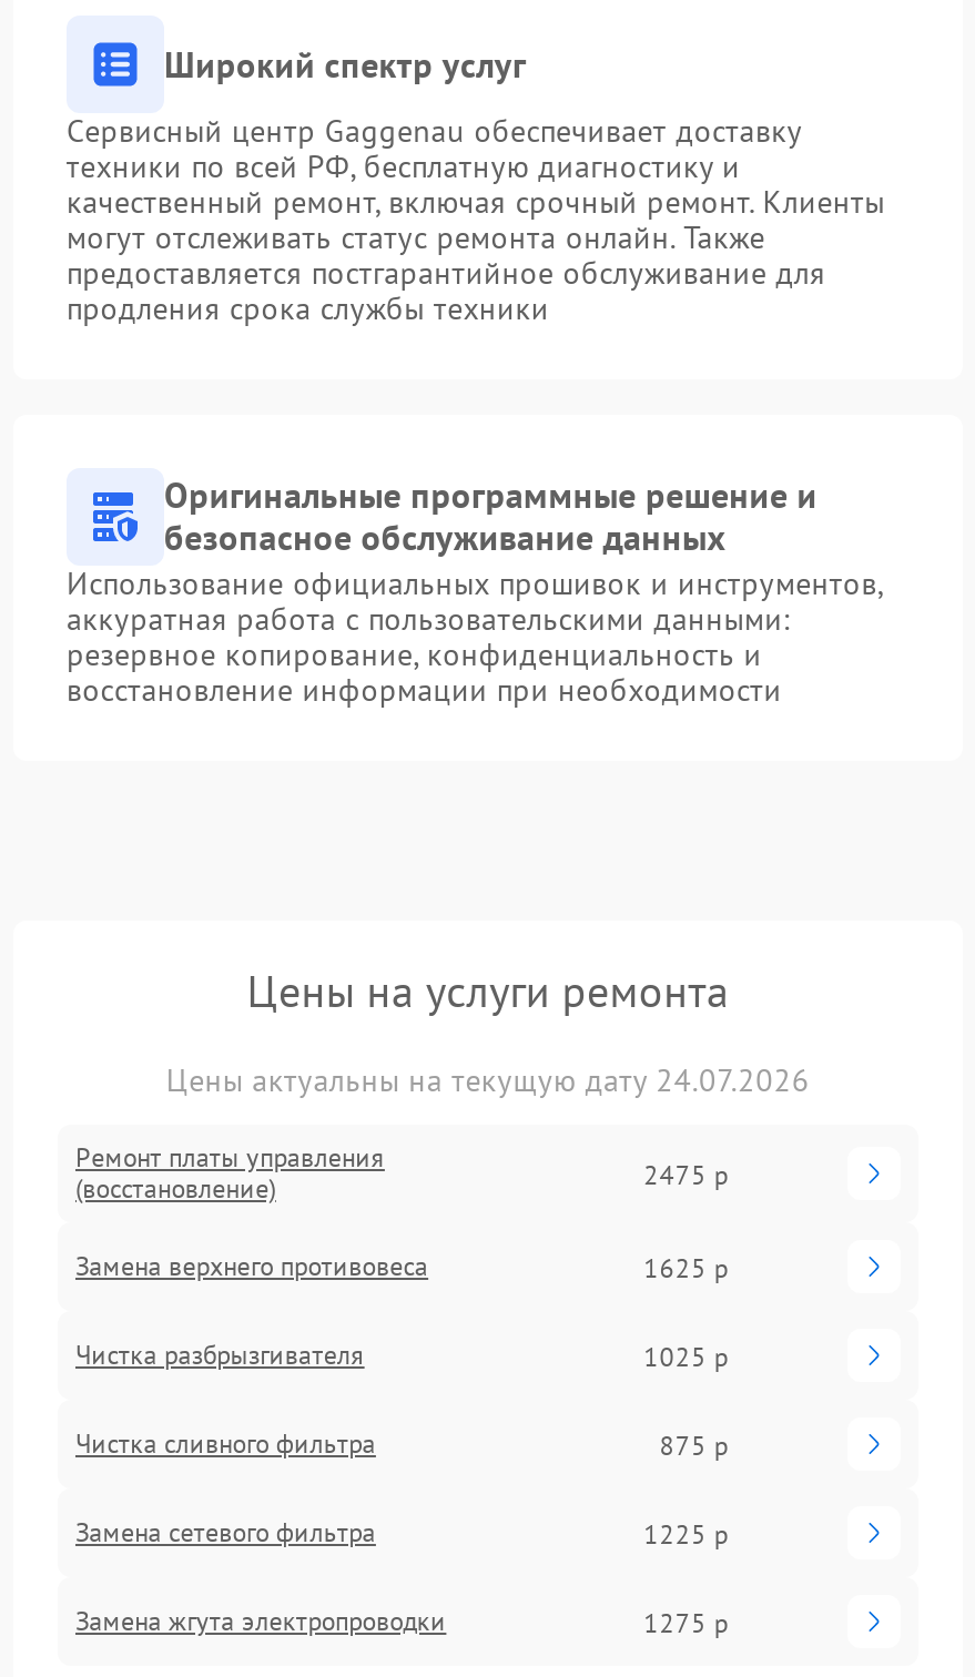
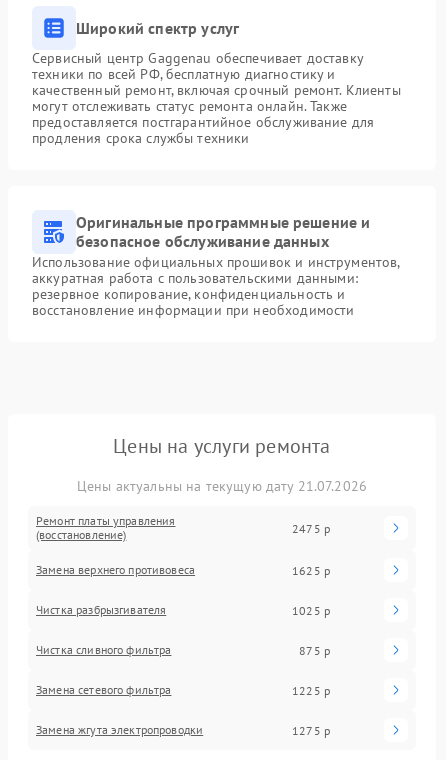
- Цены актуальны на текущую дату 24.07.2026
+ Цены актуальны на текущую дату 21.07.2026
